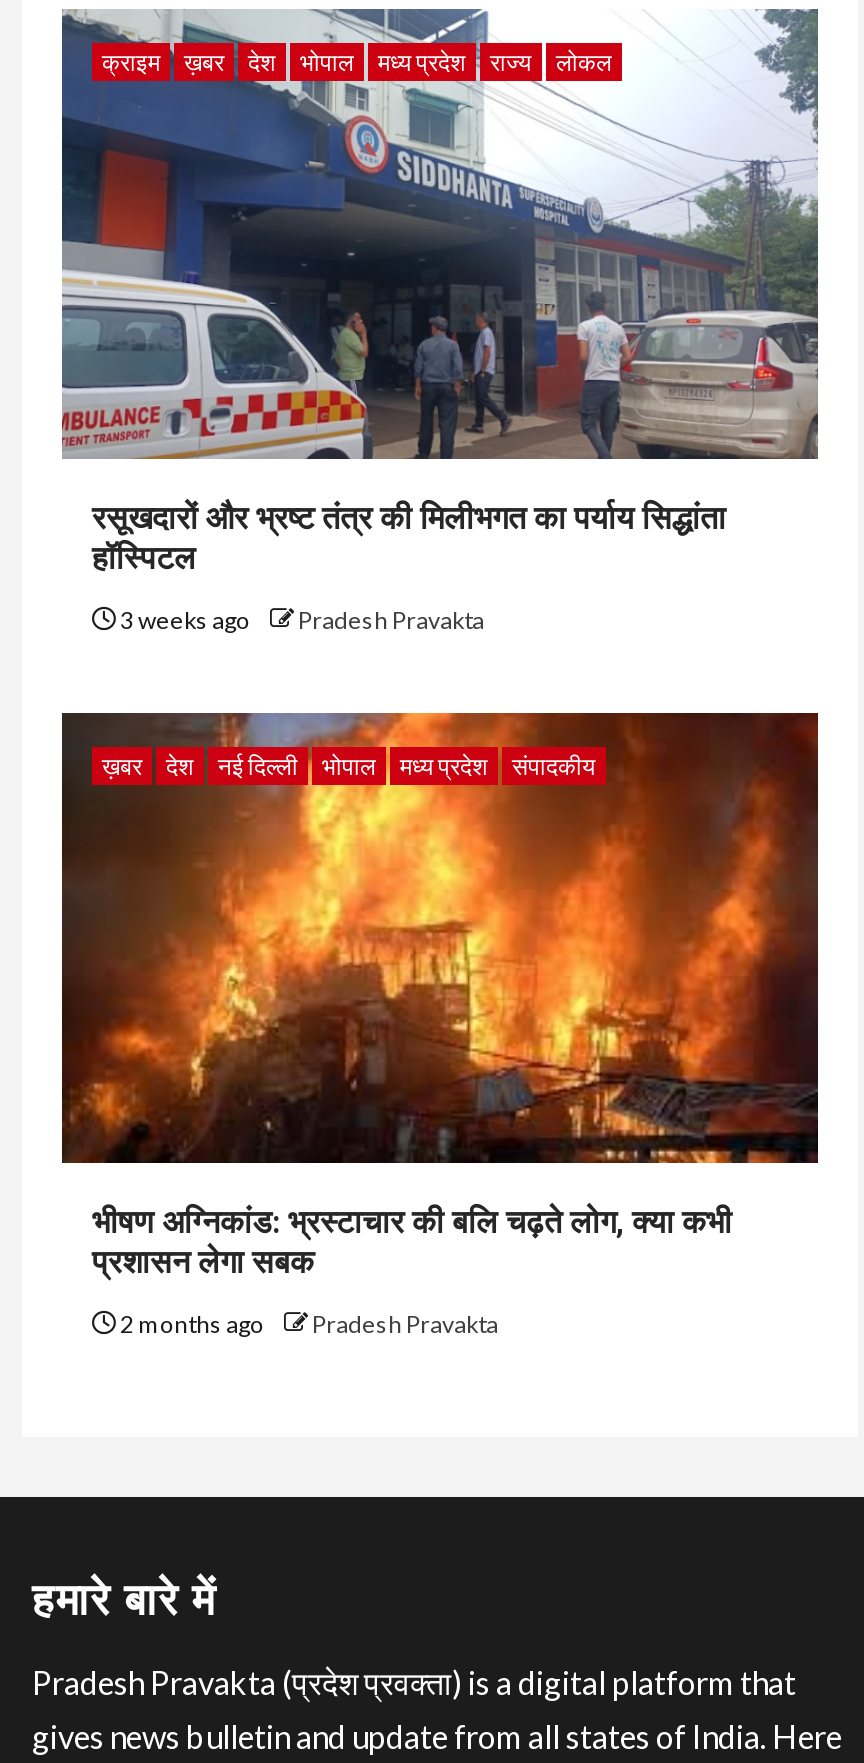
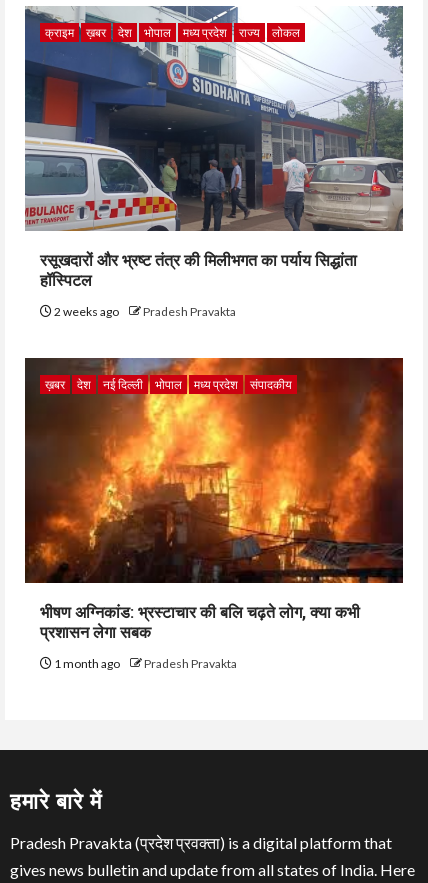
- 3 weeks ago Pradesh Pravakta
+ 2 weeks ago Pradesh Pravakta

- 2 months ago Pradesh Pravakta
+ 1 month ago Pradesh Pravakta
